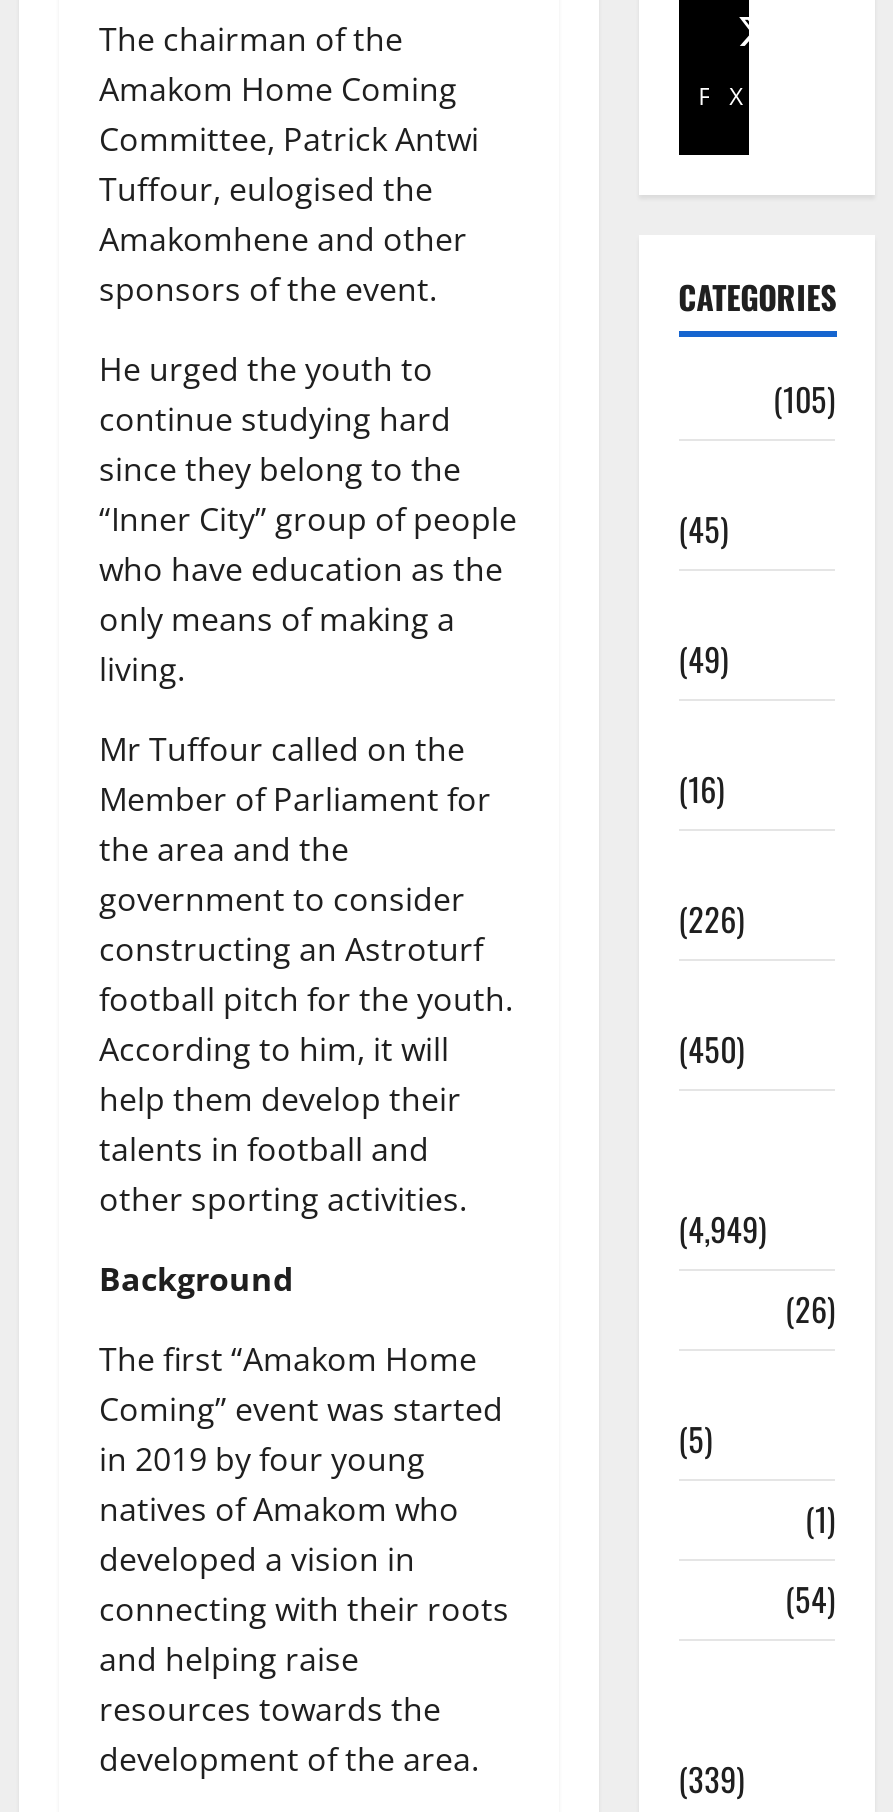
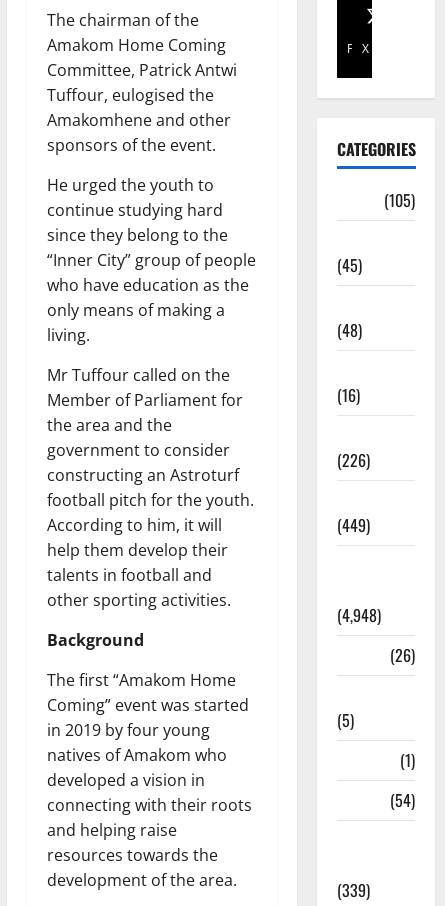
- (49)
+ (48)

- (450)
+ (449)

- (4,949)
+ (4,948)
